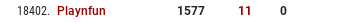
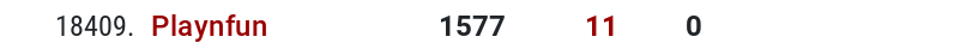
- 18402. Playnfun
+ 18409. Playnfun
